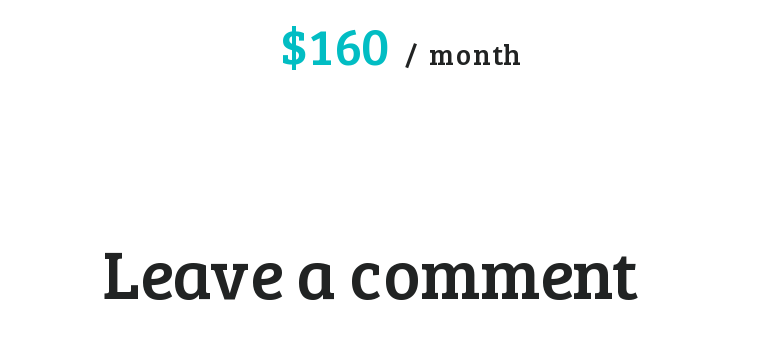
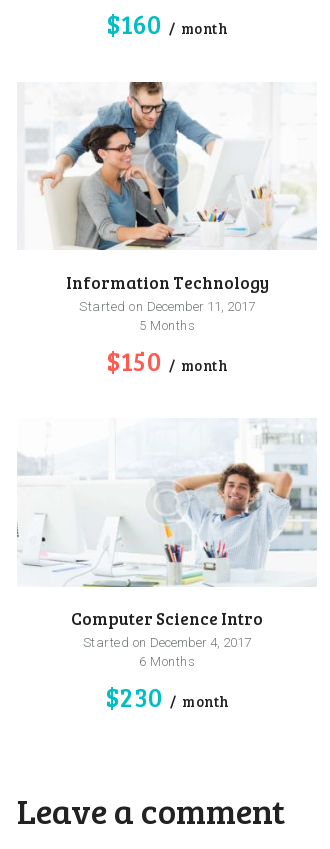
+ [image]
+ Computer Science Intro
+ Started on December 4, 2017
+ 6 Months
+ $230 month

+ [image]
+ Information Technology
+ Started on December 11, 2017
+ 5 Months
+ $150 month
